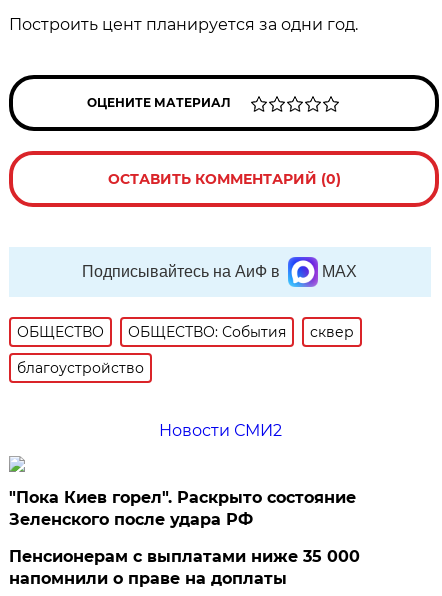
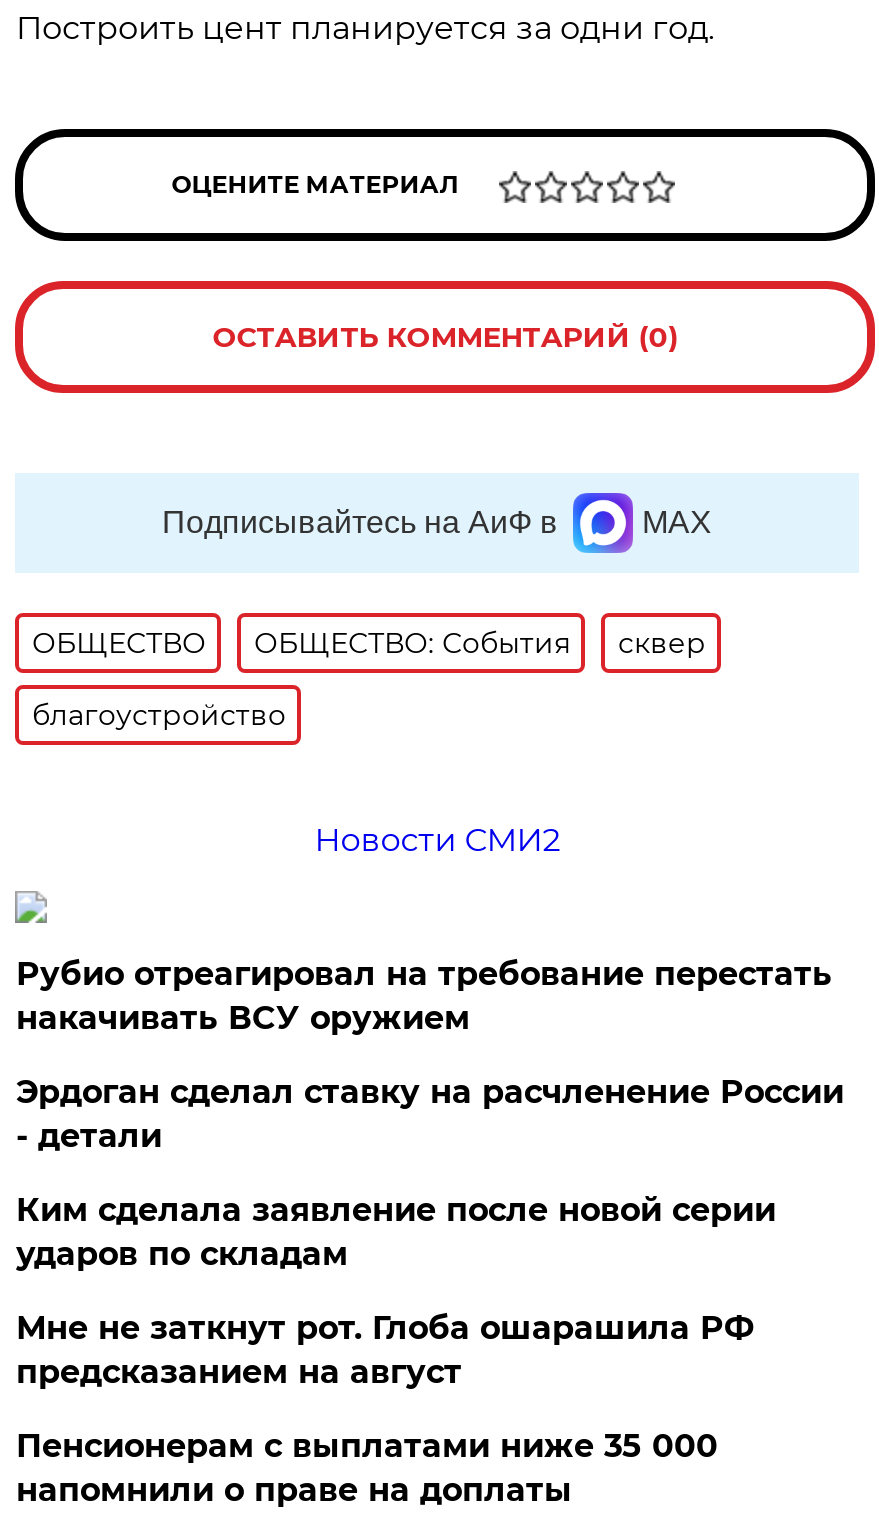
- "Пока Киев горел". Раскрыто состояние
- Зеленского после удара РФ
+ Рубио отреагировал на требование перестать
+ накачивать ВСУ оружием
+ Эрдоган сделал ставку на расчленение России
+ - детали
+ Ким сделала заявление после новой серии
+ ударов по складам
+ Мне не заткнут рот. Глоба ошарашила РФ
+ предсказанием на август
